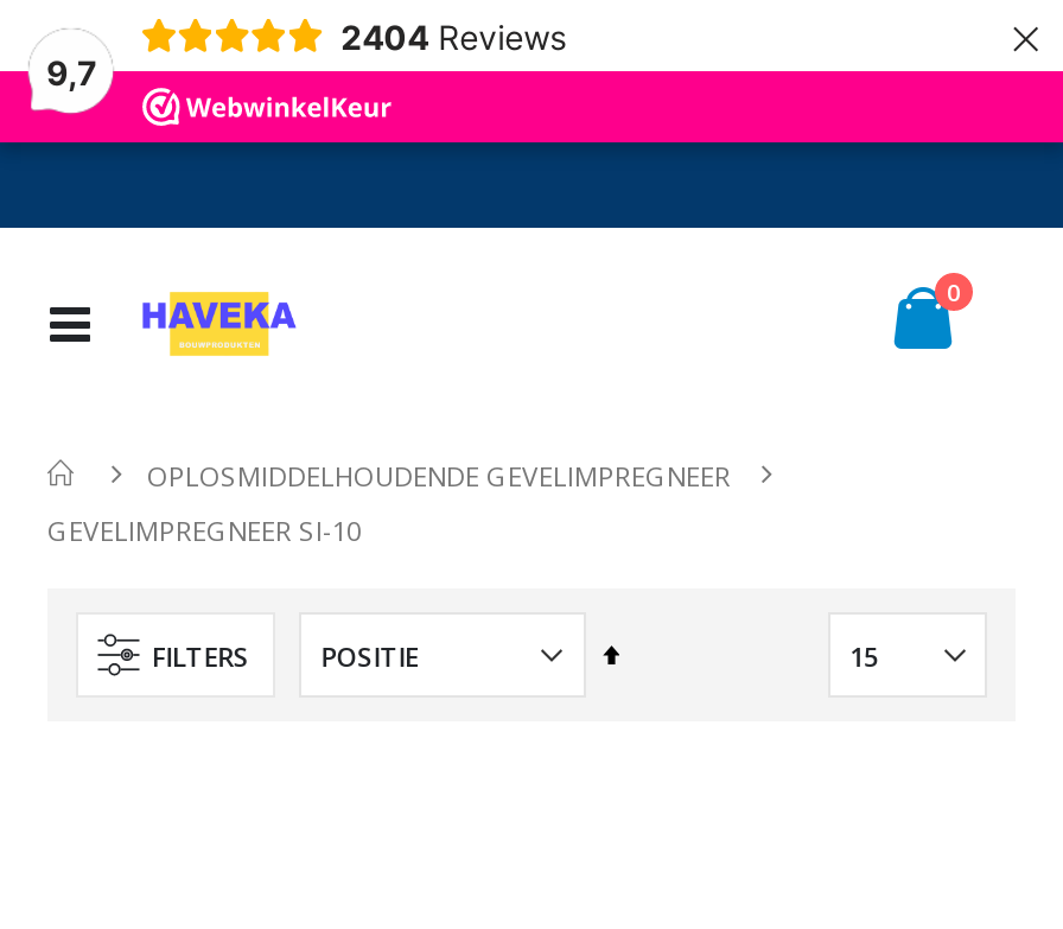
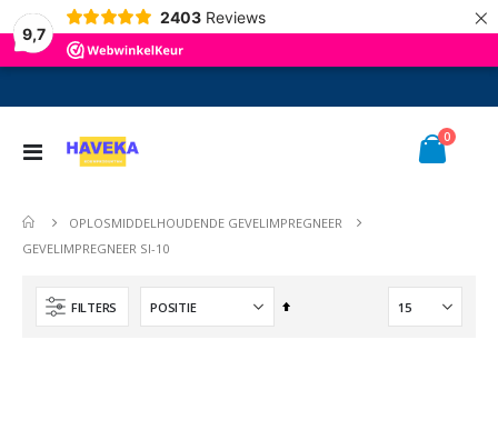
- 2404 Reviews
+ 2403 Reviews
